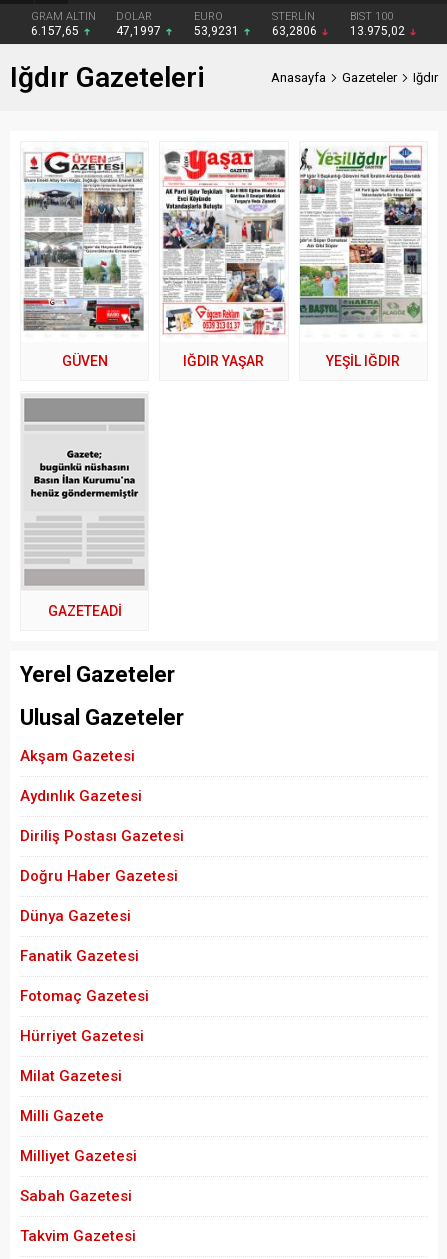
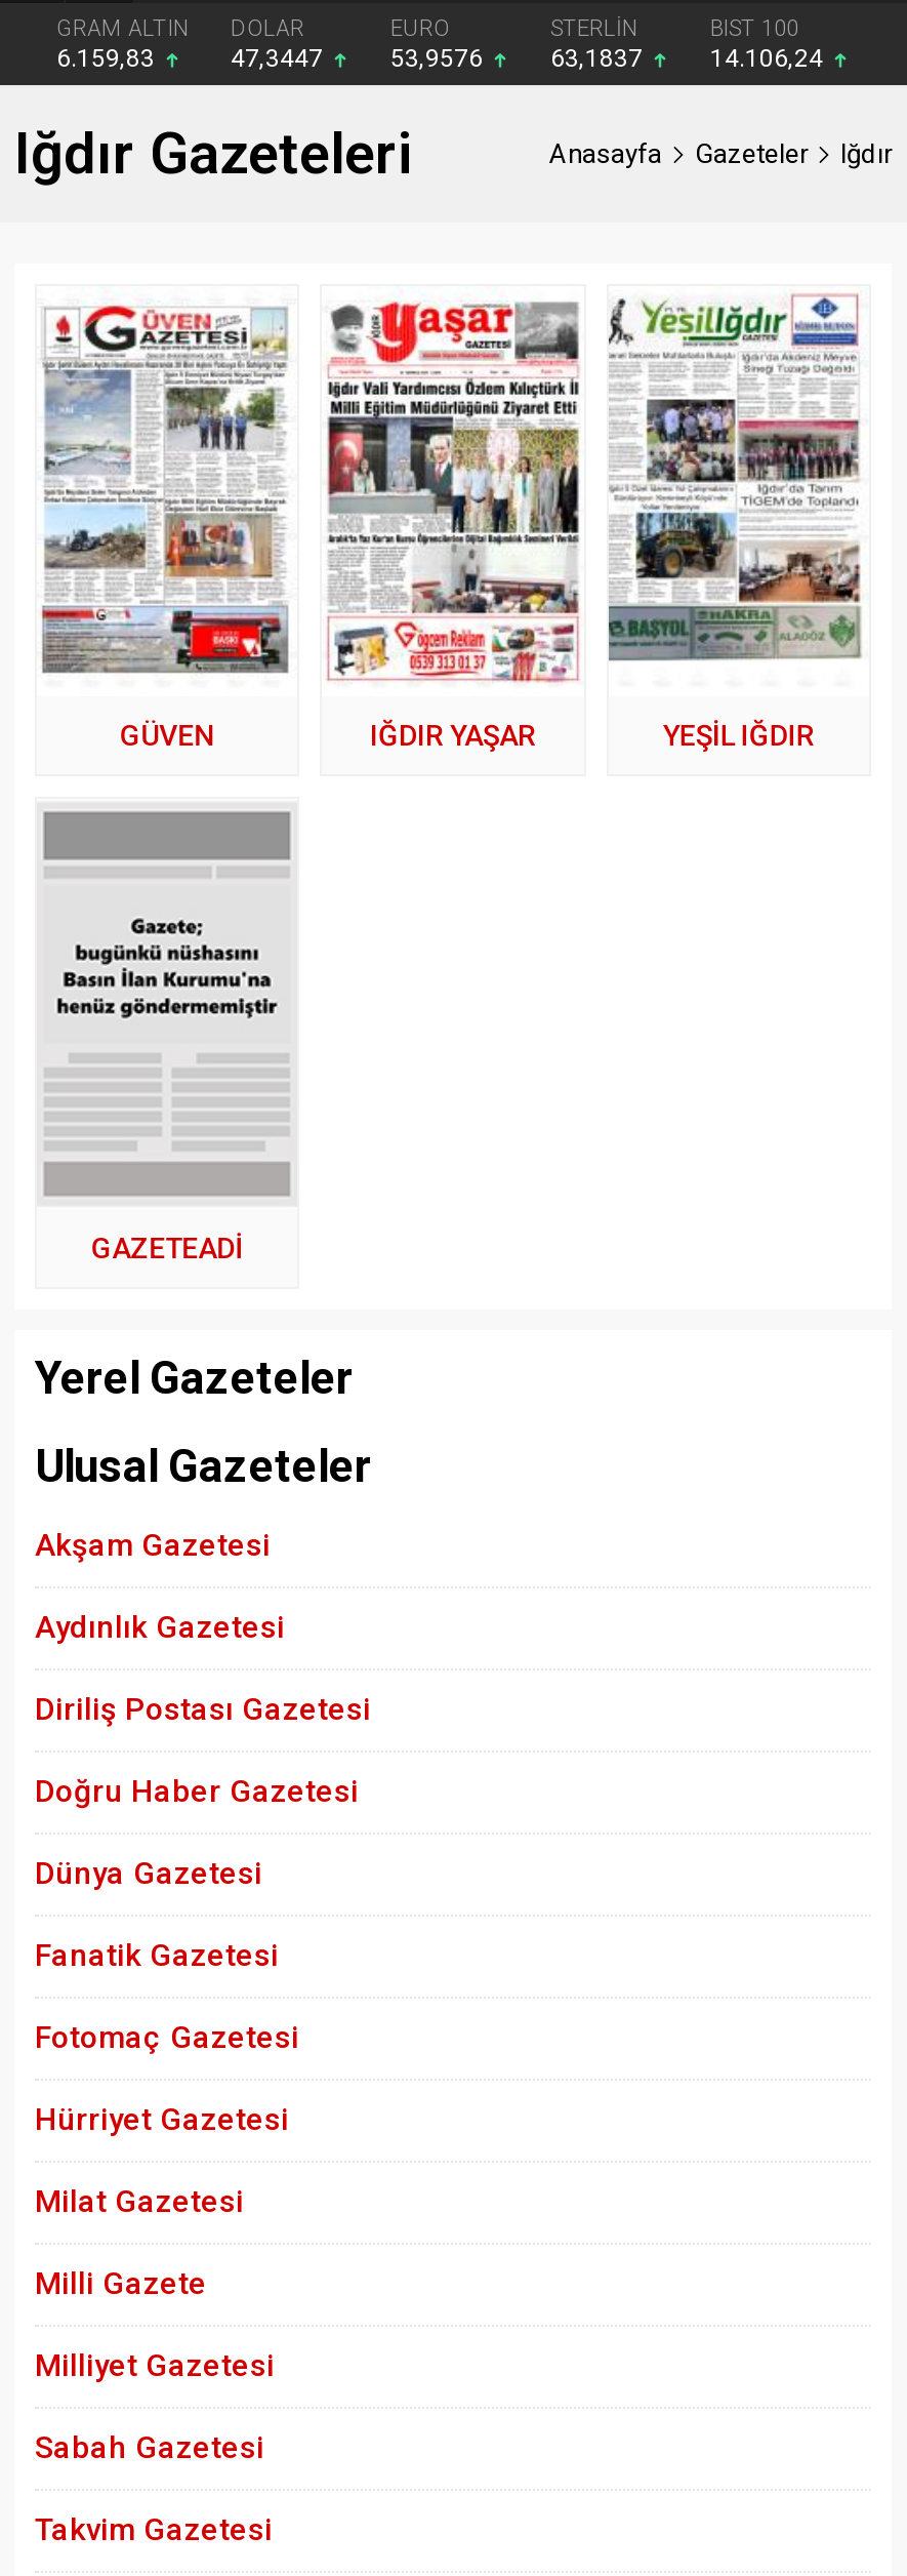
- 6.157,65
+ 6.159,83

- 47,1997
+ 47,3447

- 53,9231
+ 53,9576

- 63,2806
+ 63,1837

- 13.975,02
+ 14.106,24

- [image]
+ [image]

- [image]
+ [image]

- [image]
+ [image]
